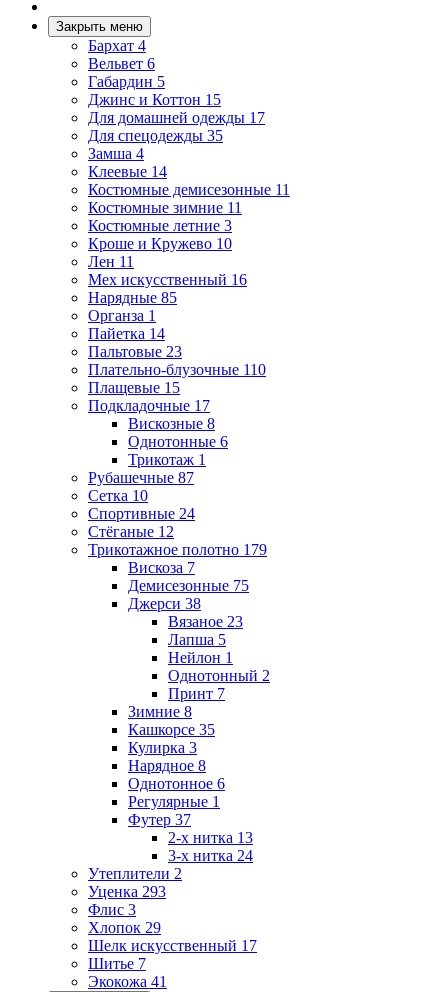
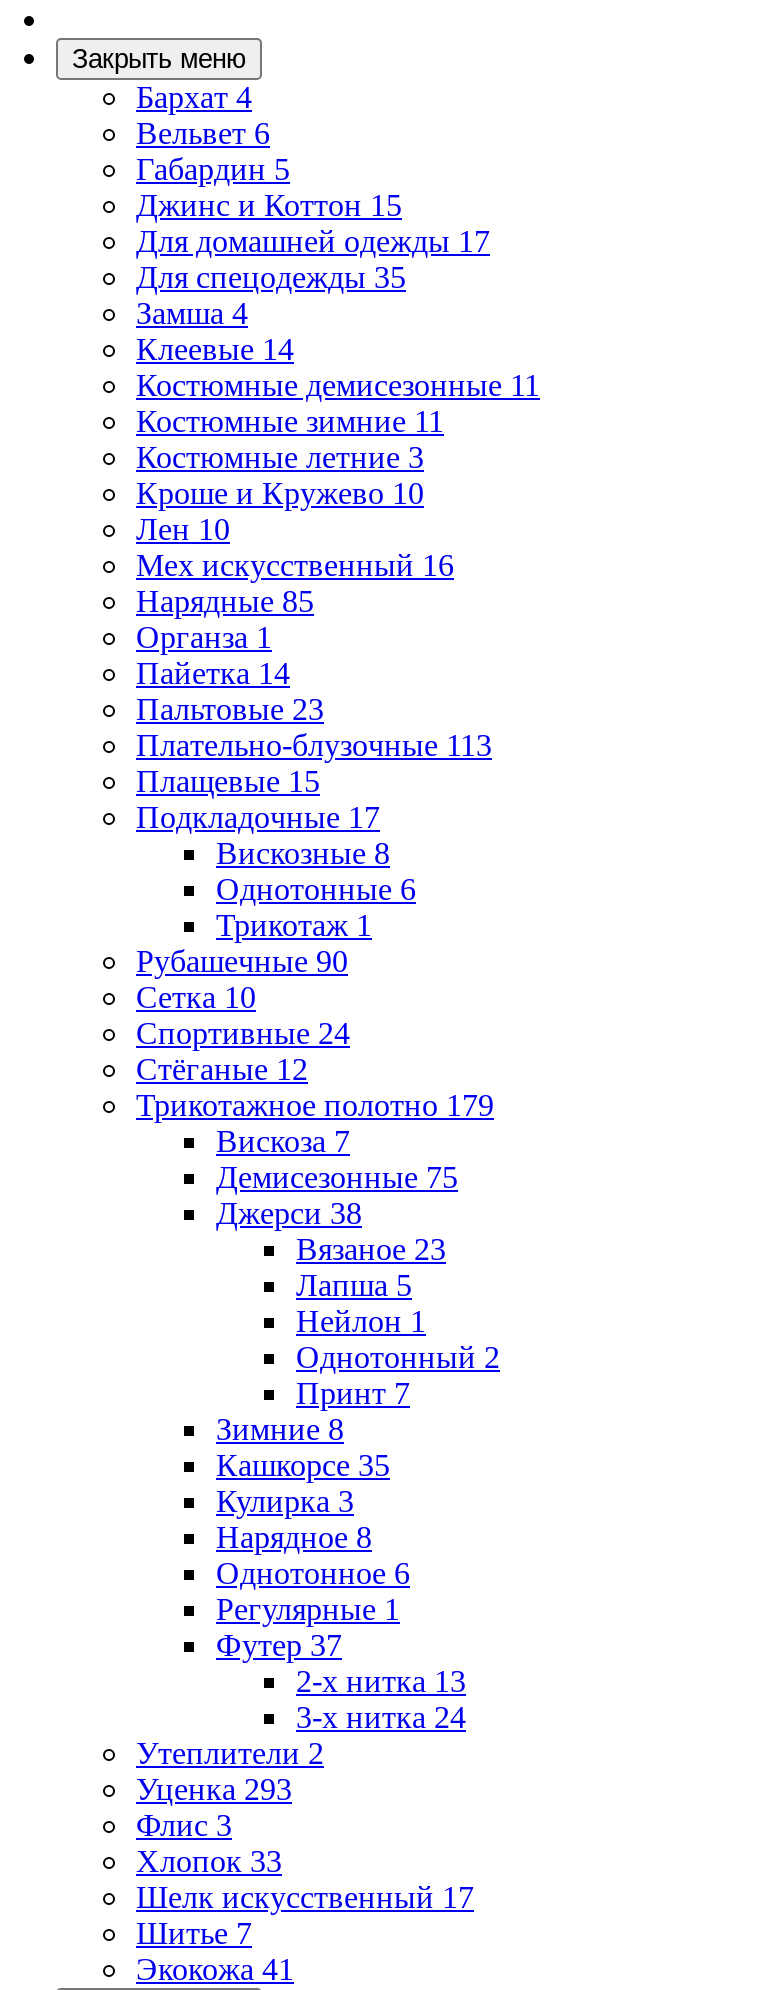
- Лен 11
+ Лен 10

- Плательно-блузочные 110
+ Плательно-блузочные 113

- Рубашечные 87
+ Рубашечные 90

- Хлопок 29
+ Хлопок 33
